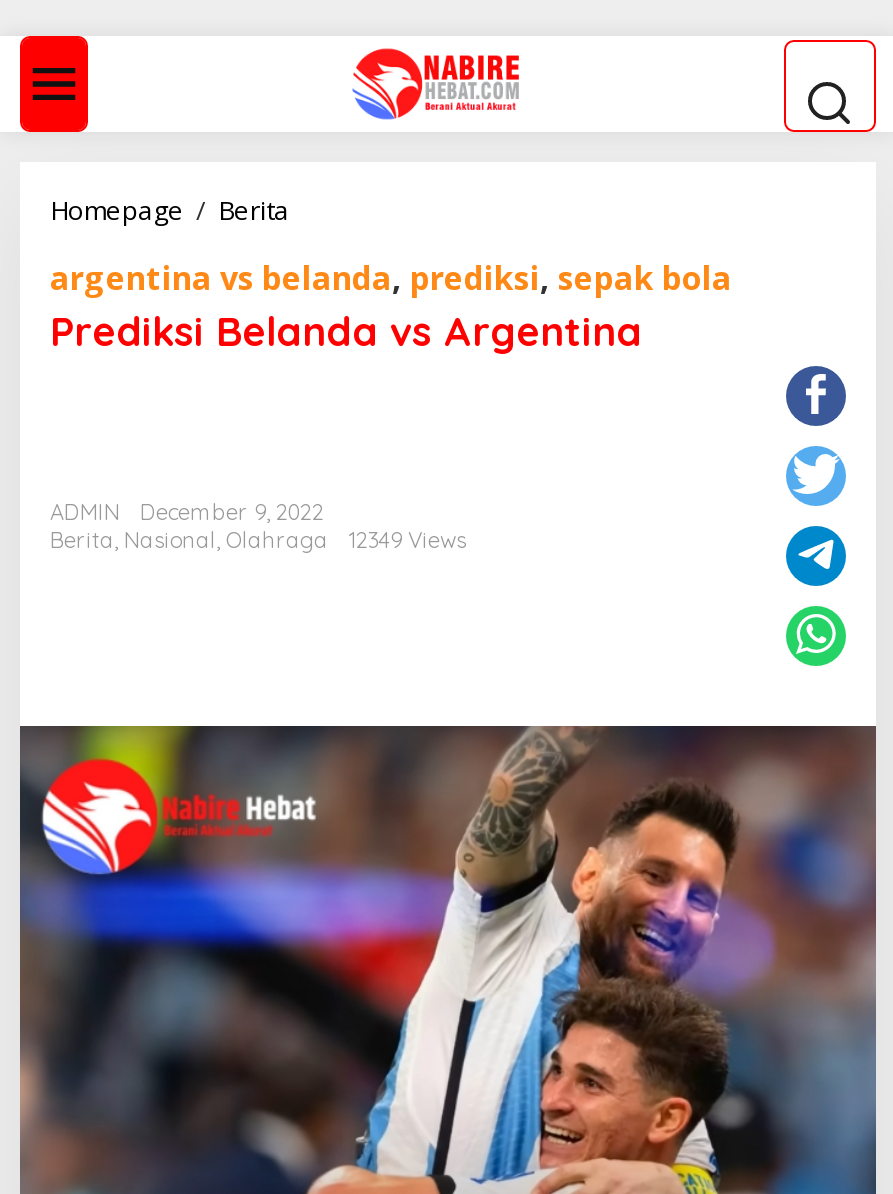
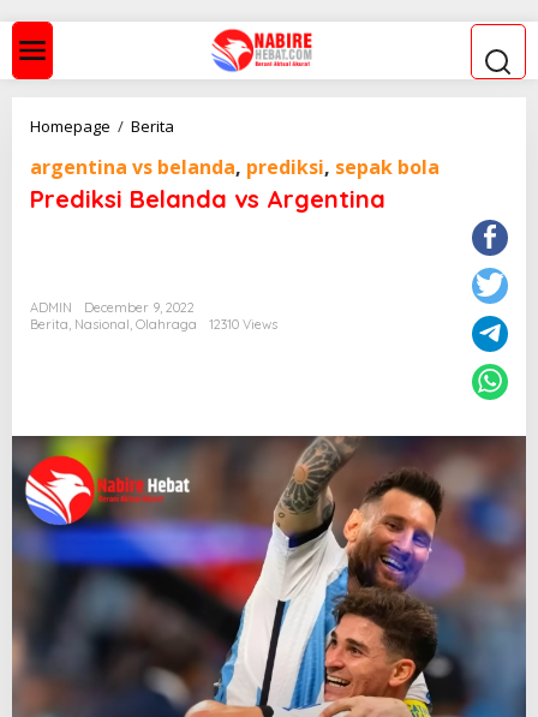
- 12349 Views
+ 12310 Views
